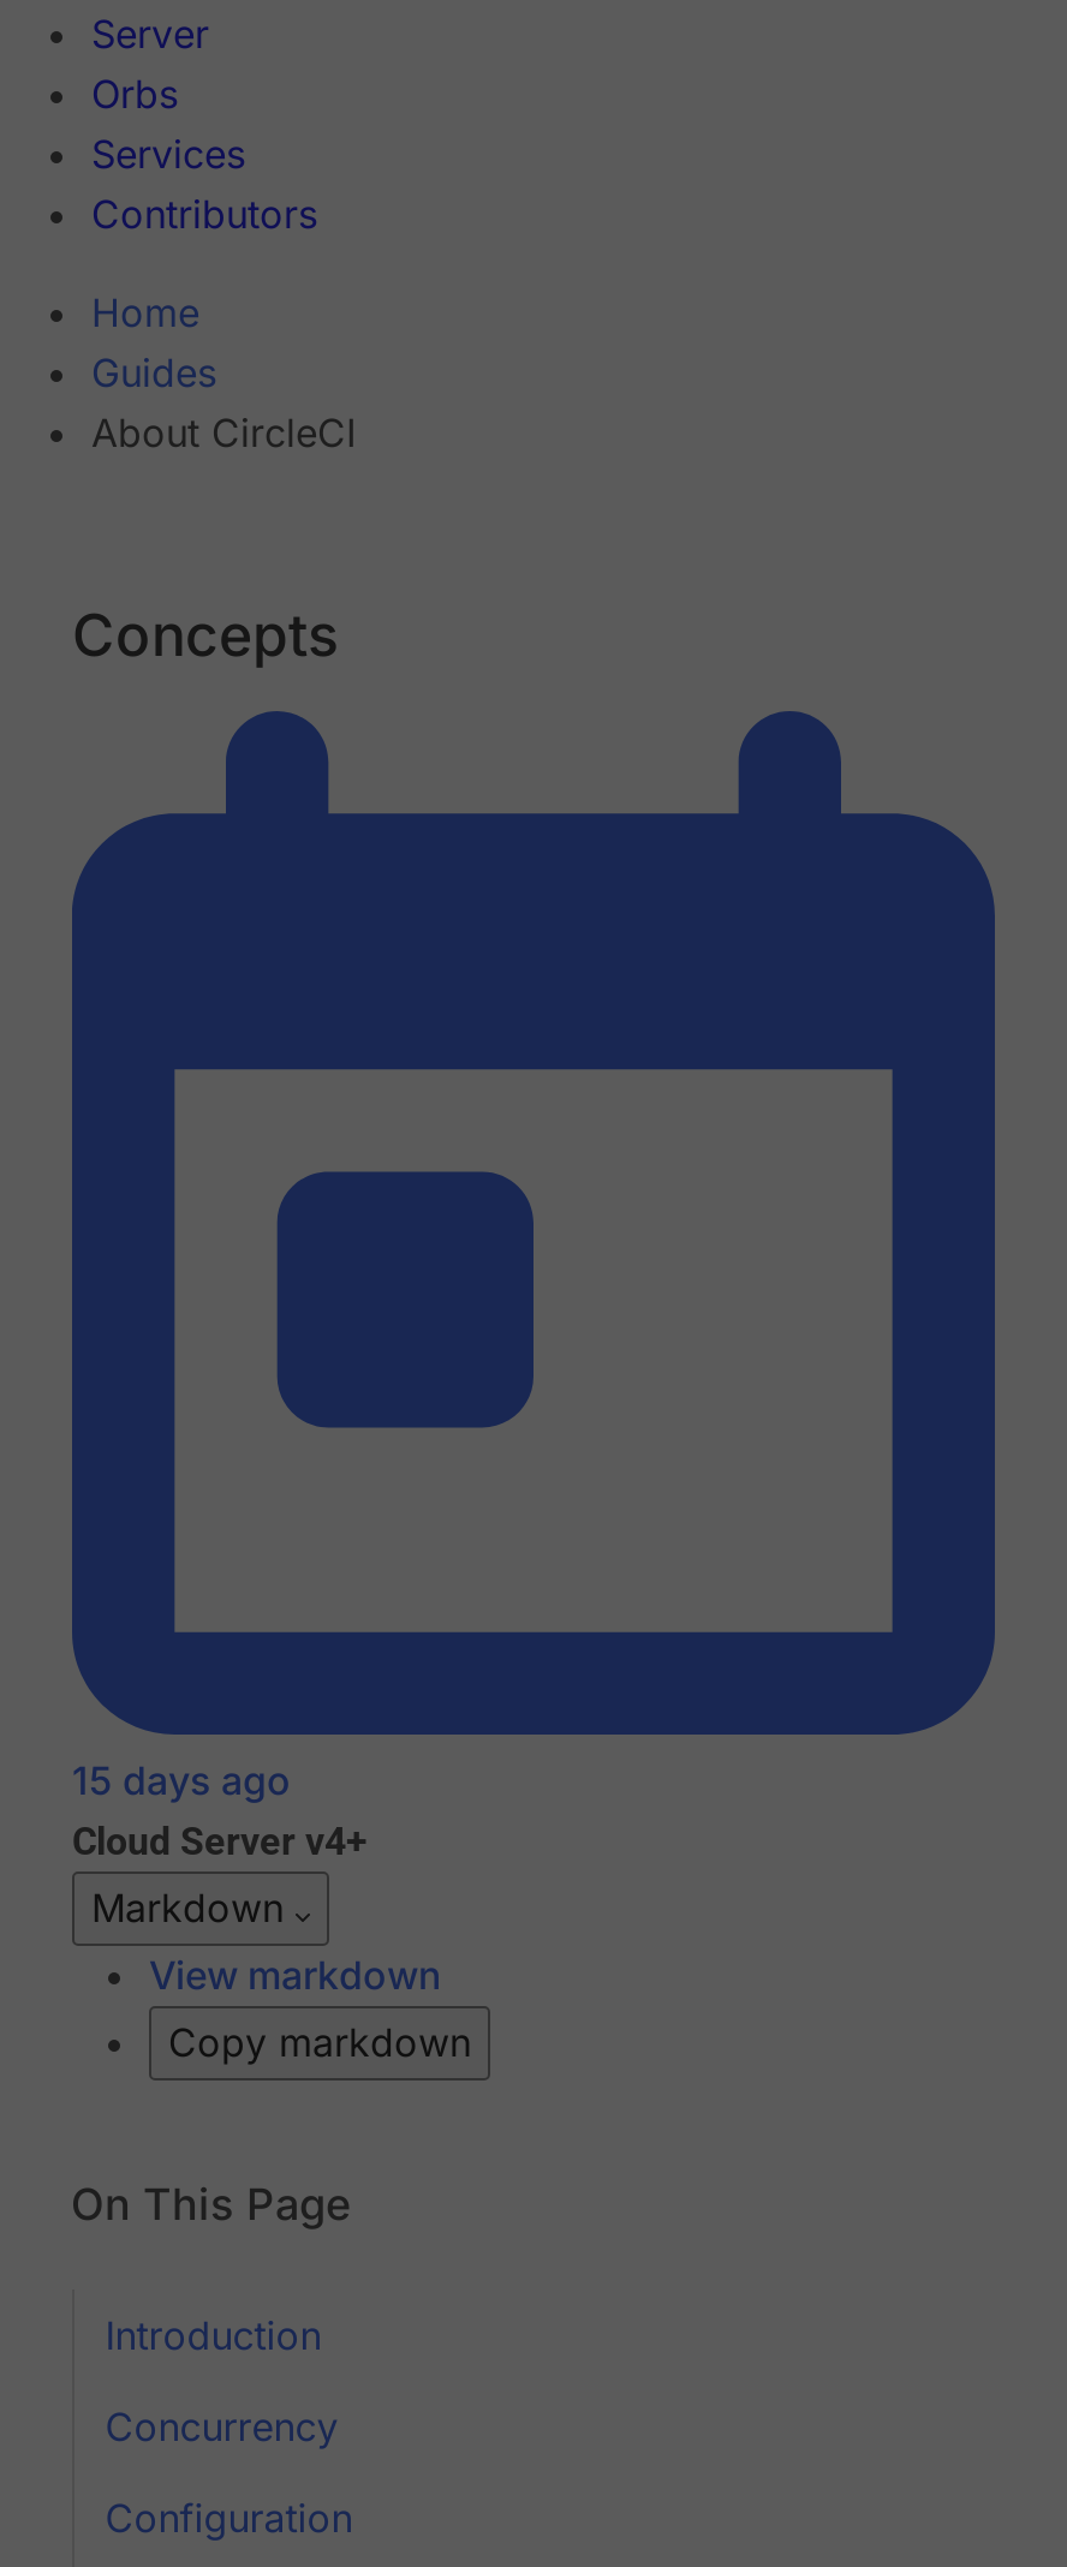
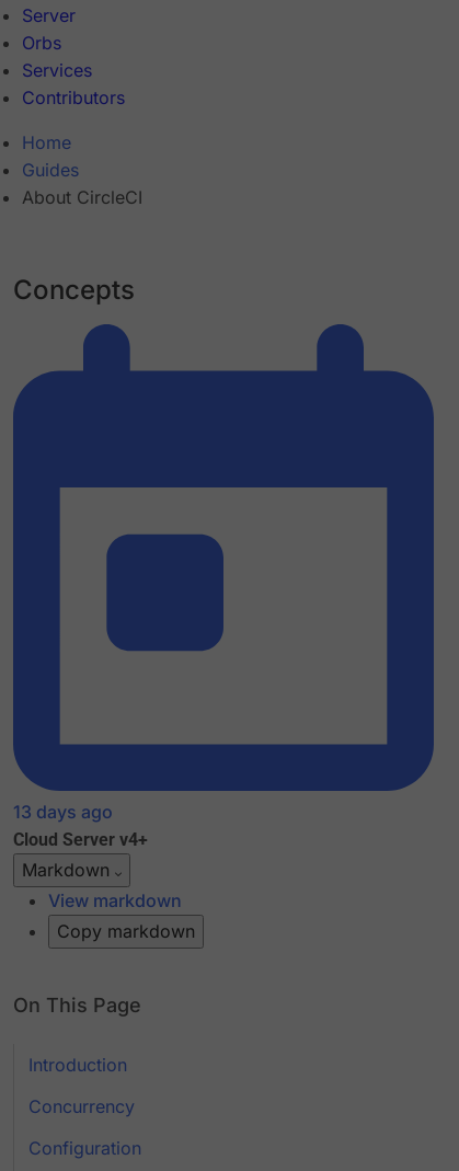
- 15 days ago
+ 13 days ago
